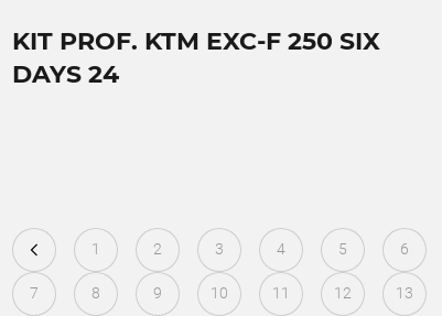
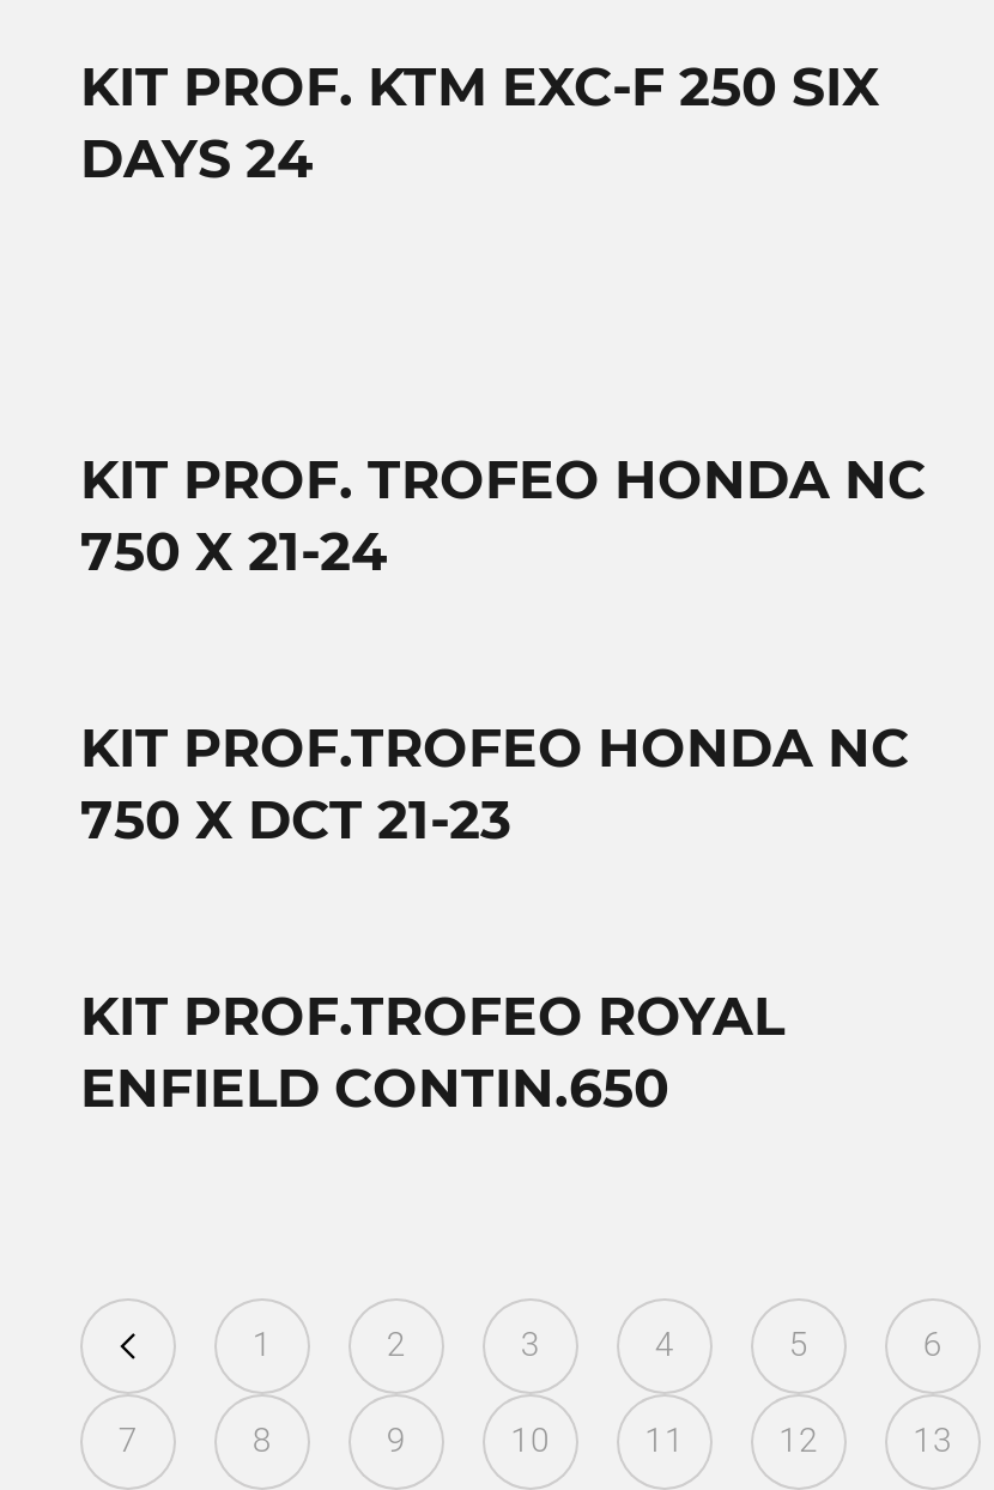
+ KIT PROF. TROFEO HONDA NC
+ 750 X 21-24
+ KIT PROF.TROFEO HONDA NC
+ 750 X DCT 21-23
+ KIT PROF.TROFEO ROYAL
+ ENFIELD CONTIN.650
